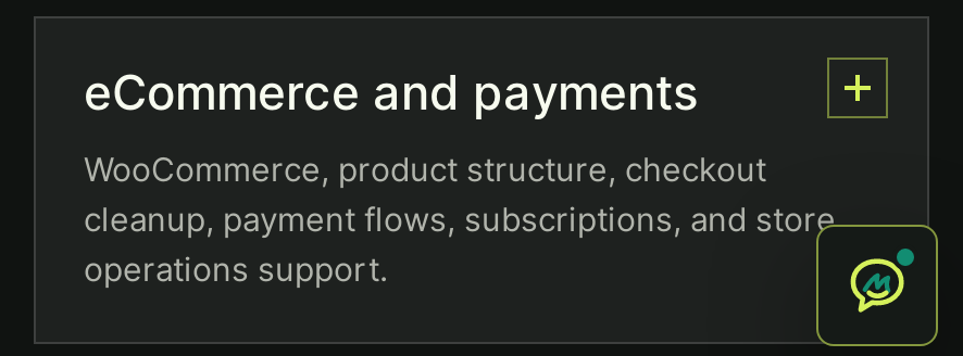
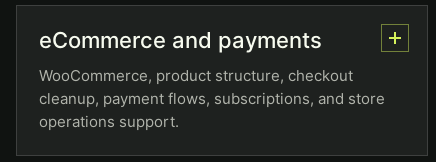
- [image]
